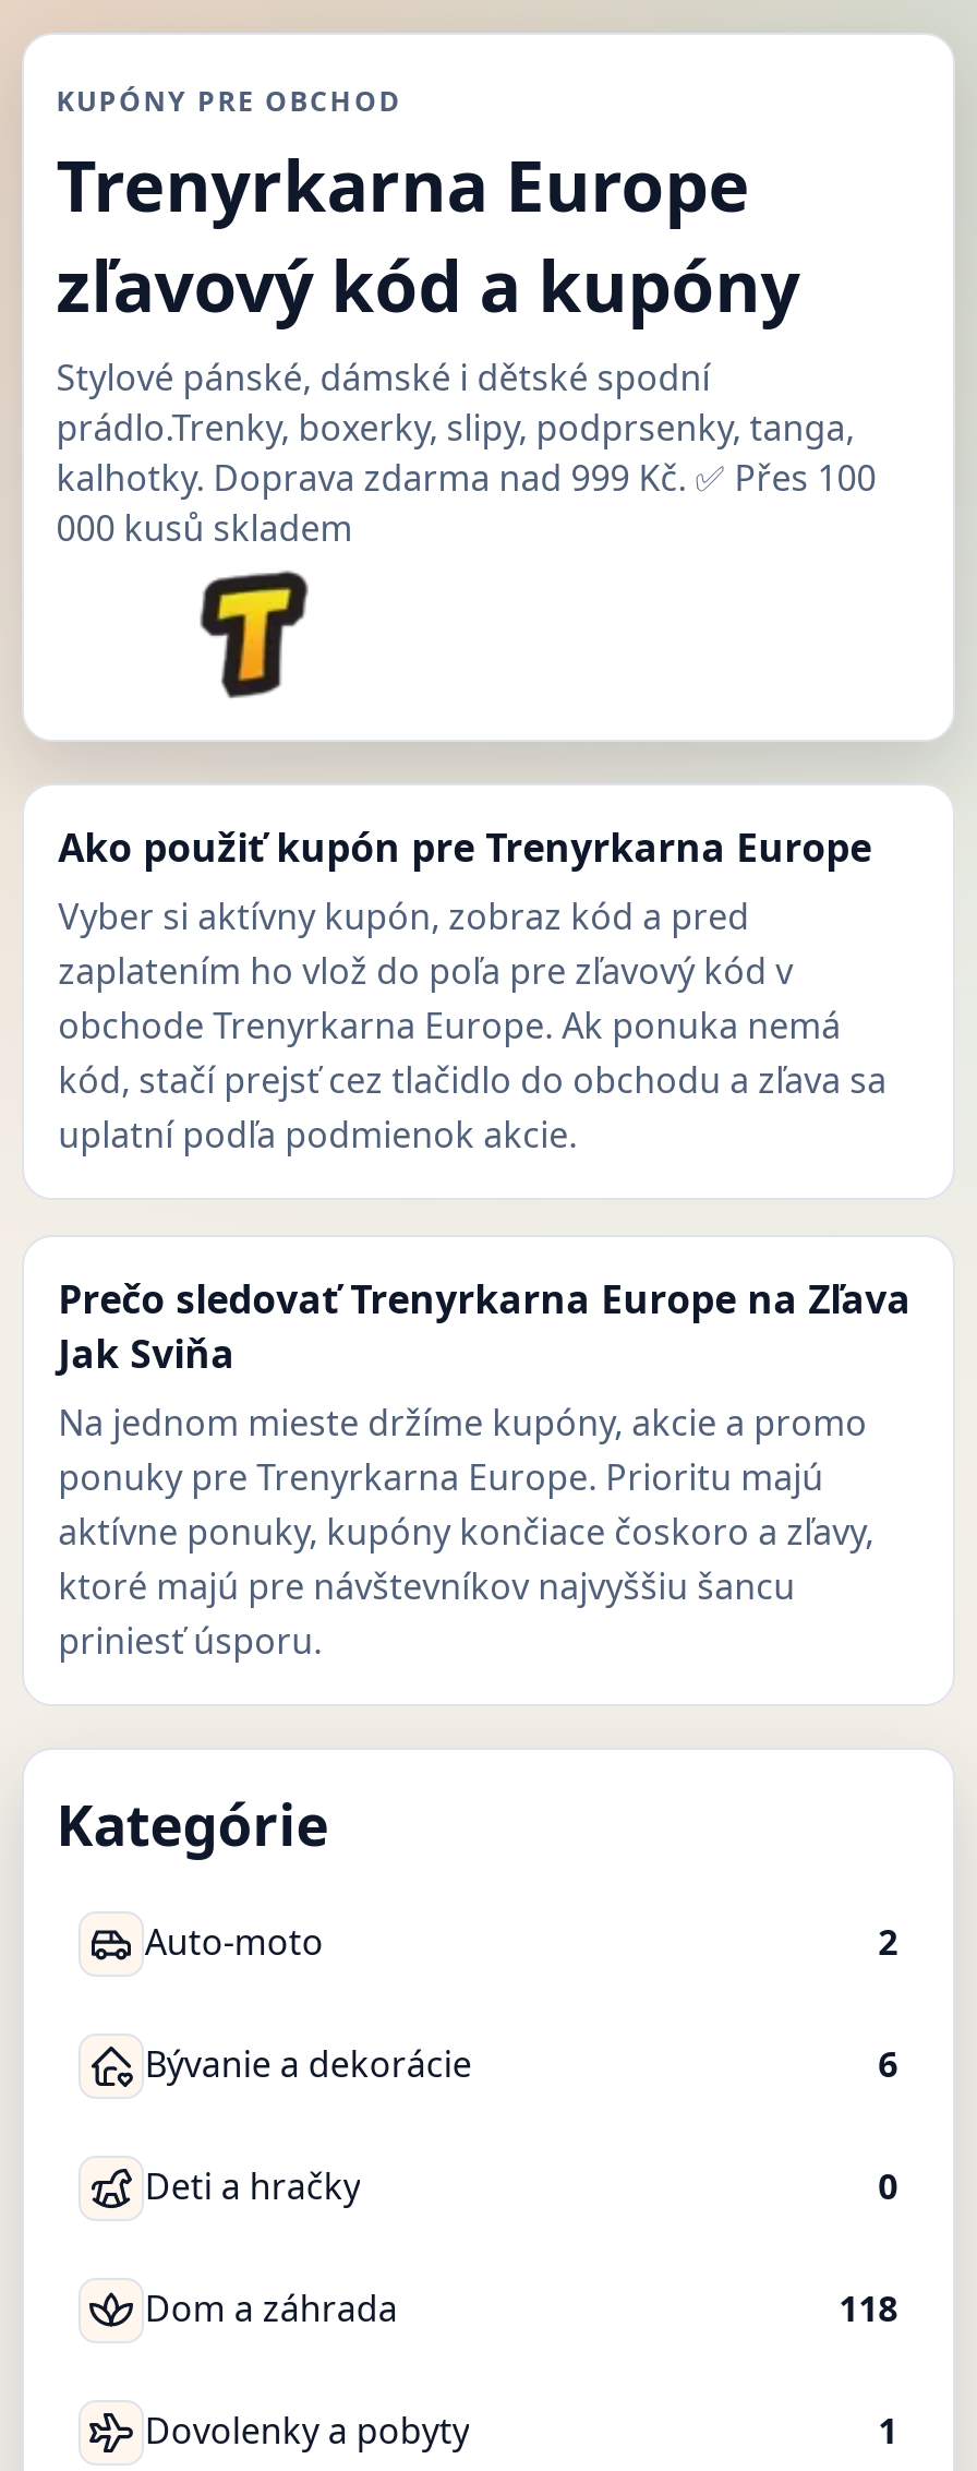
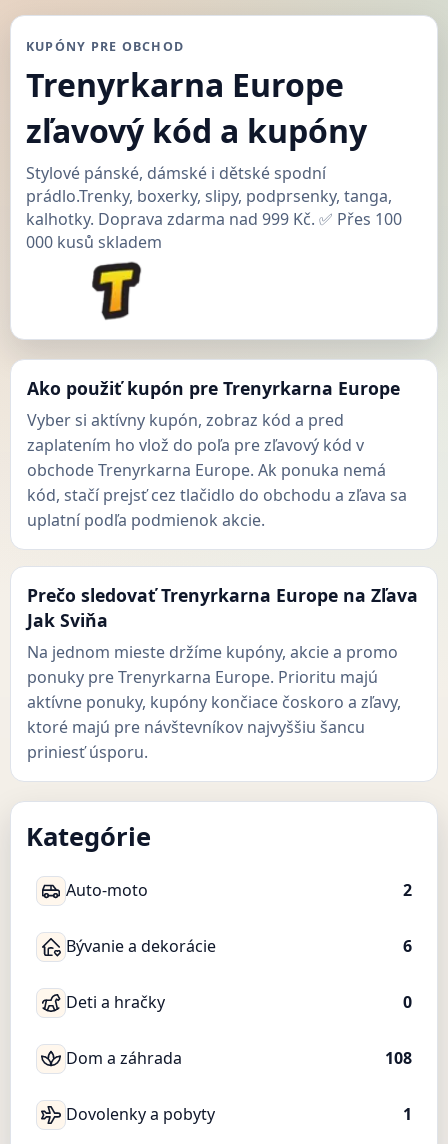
- 118
+ 108
